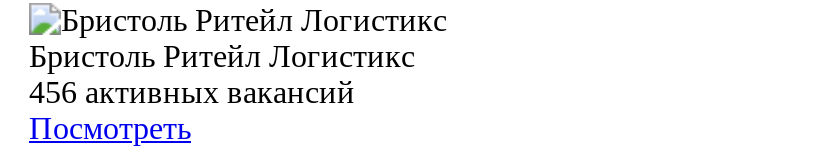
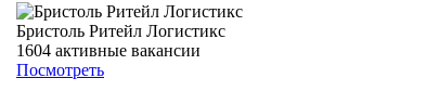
- 456 активных вакансий
+ 1604 активные вакансии
